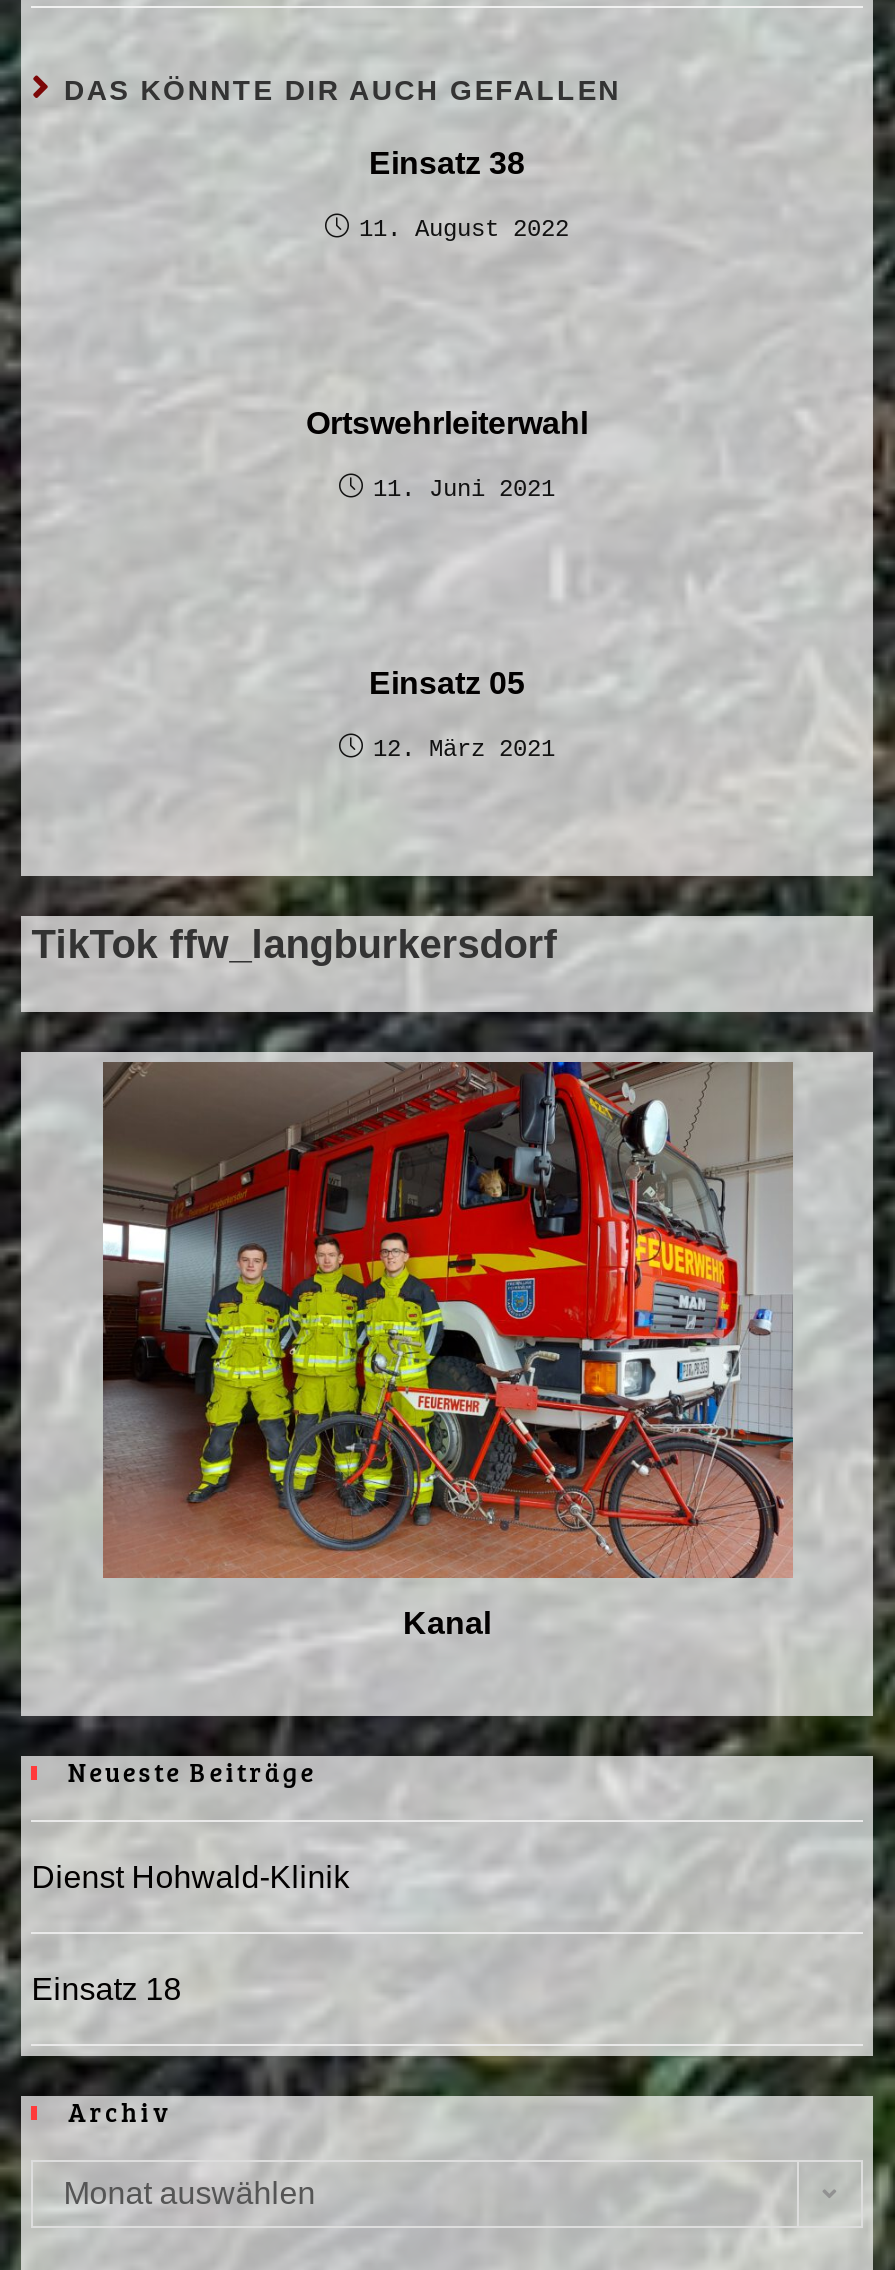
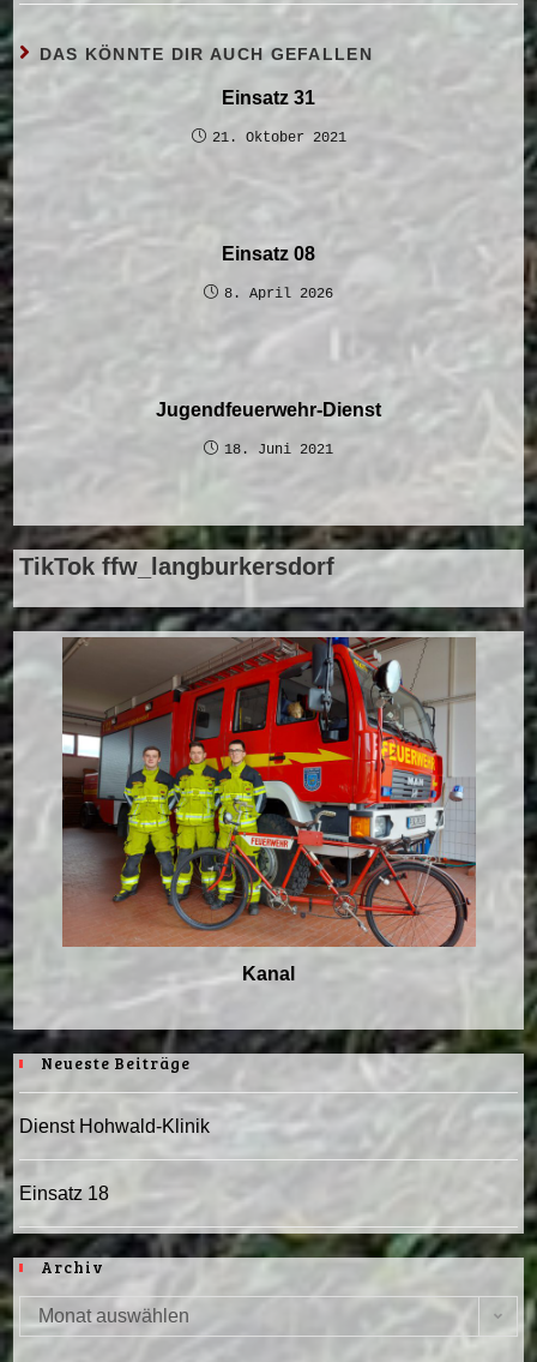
- Einsatz 38
+ Einsatz 31

- 11. August 2022
+ 21. Oktober 2021

- Ortswehrleiterwahl
+ Einsatz 08

- 11. Juni 2021
+ 8. April 2026

- Einsatz 05
+ Jugendfeuerwehr-Dienst

- 12. März 2021
+ 18. Juni 2021
